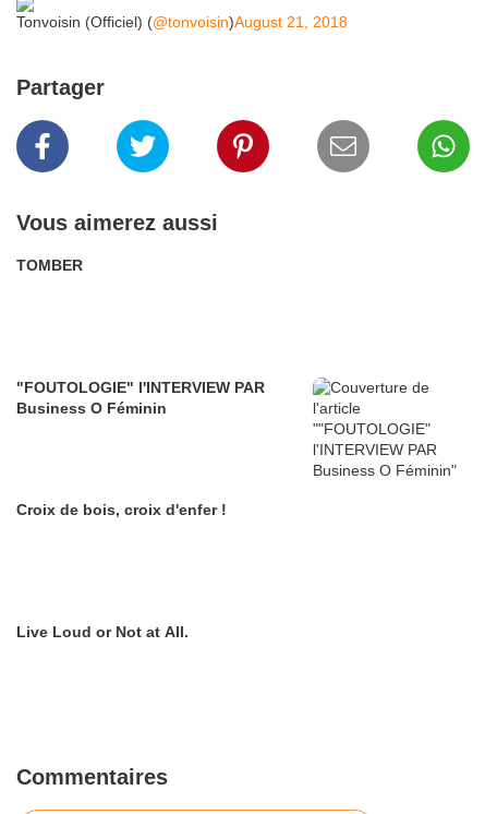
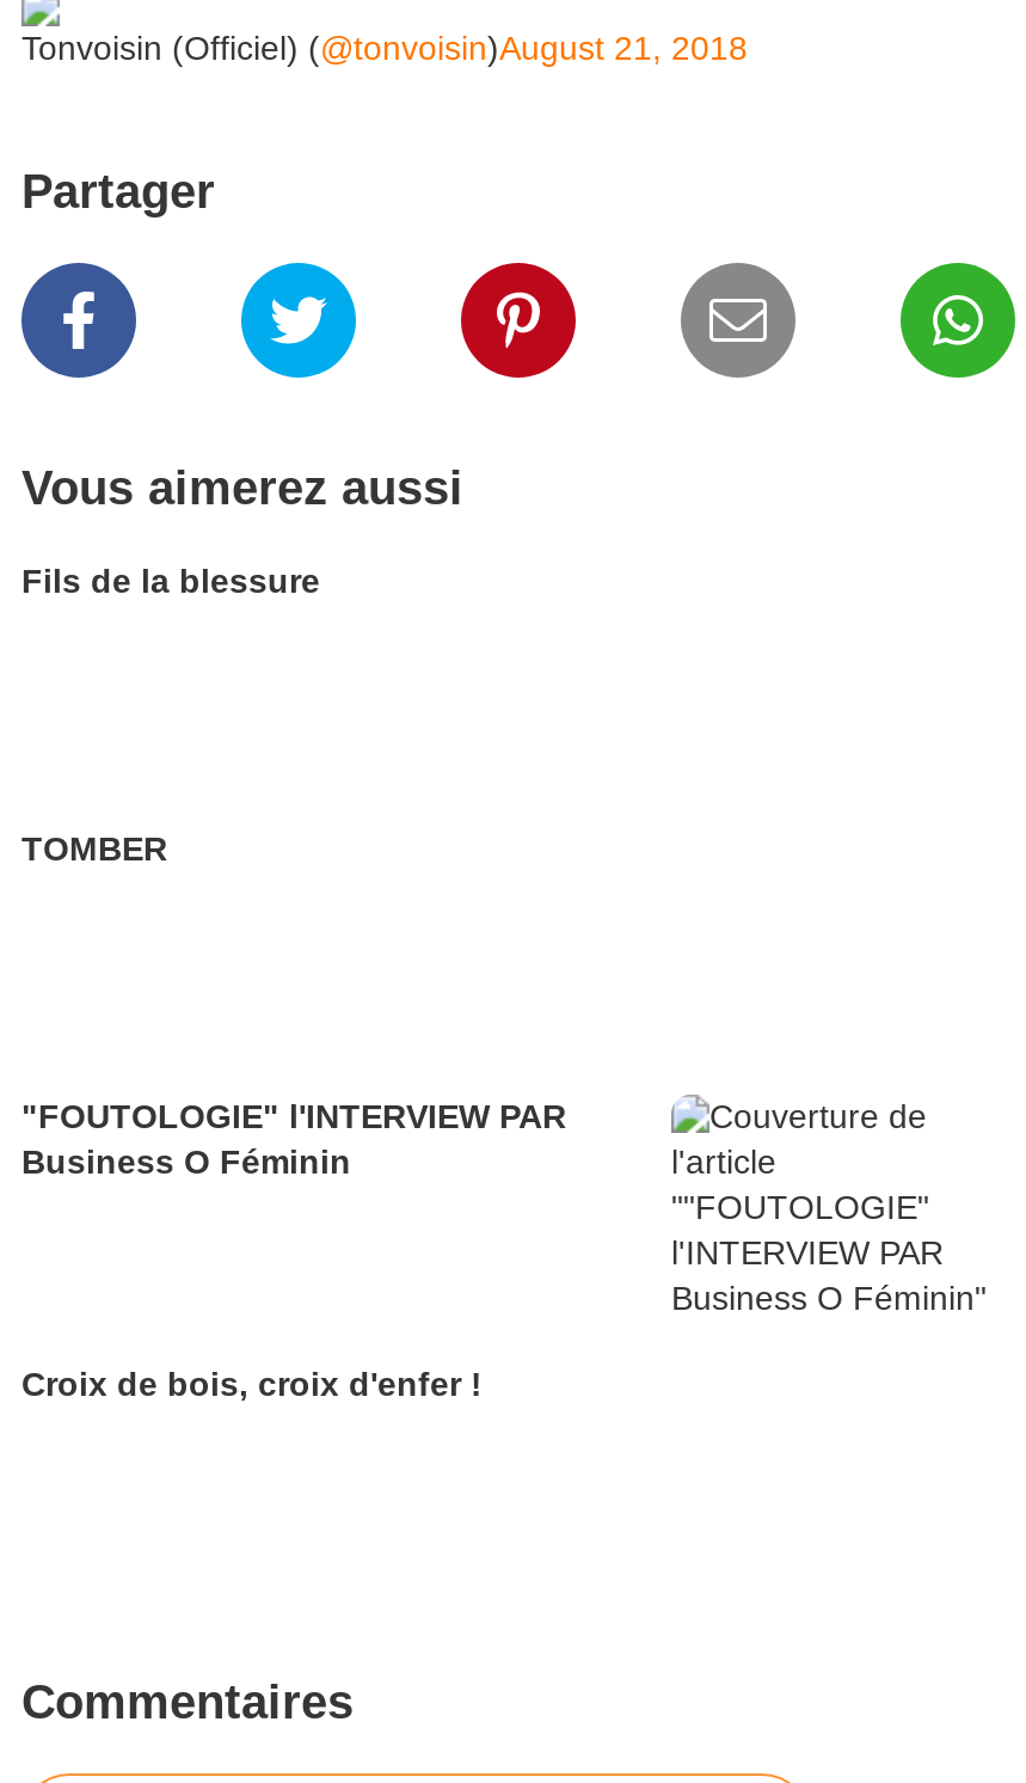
+ Fils de la blessure

moved down: TOMBER | "FOUTOLOGIE" l'INTERVIEW PAR | Business O Féminin | Croix de bois, croix d'enfer !

- Live Loud or Not at All.
